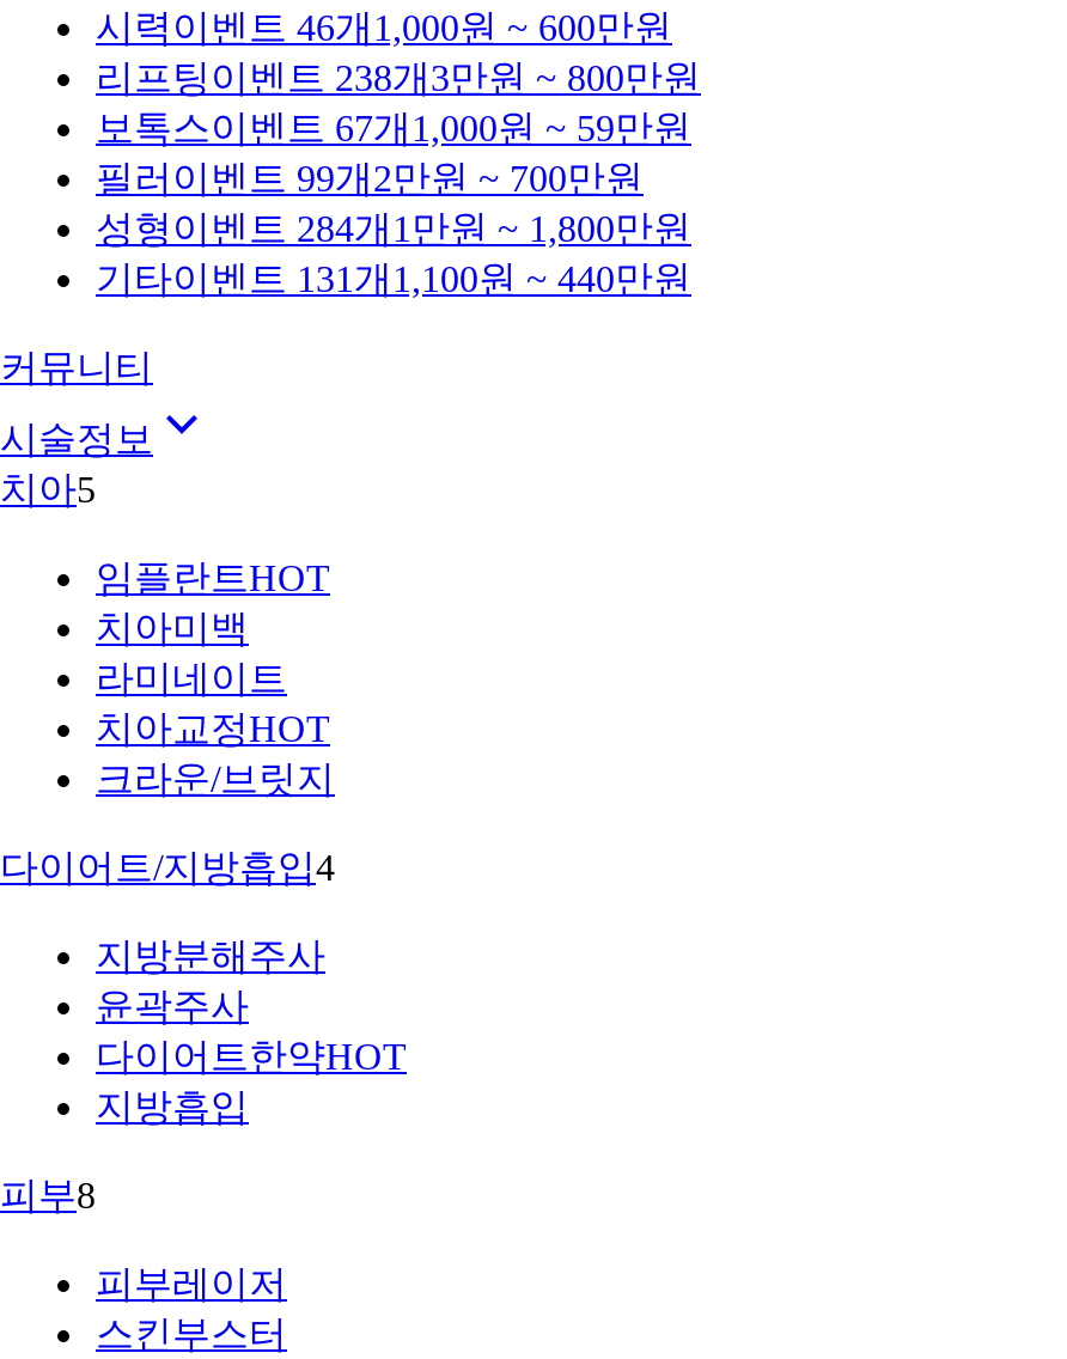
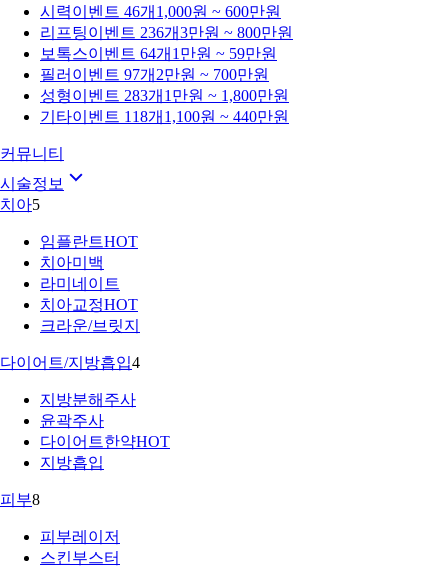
- 리프팅 이벤트 238개3만원 ~ 800만원
+ 리프팅 이벤트 236개3만원 ~ 800만원

- 보톡스 이벤트 67개 1,000원 ~ 59만원
+ 보톡스 이벤트 64개 1만원 ~ 59만원

- 필러 이벤트 99개2만원 ~ 700만원
+ 필러 이벤트 97개2만원 ~ 700만원

- 성형 이벤트 284개 1만원 ~ 1,800만원
+ 성형 이벤트 283개 1만원 ~ 1,800만원

- 기타이벤트 131개 1,100원 ~ 440만원
+ 기타이벤트 118개 1,100원 ~ 440만원
